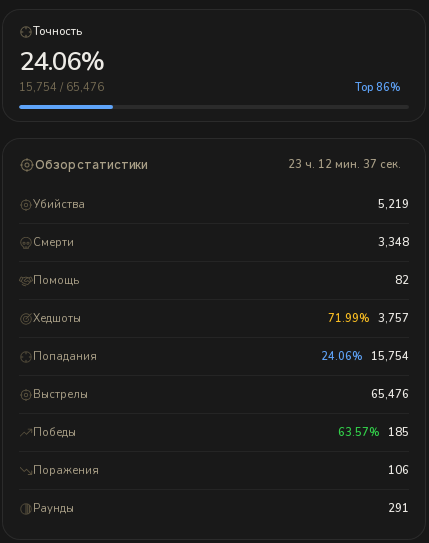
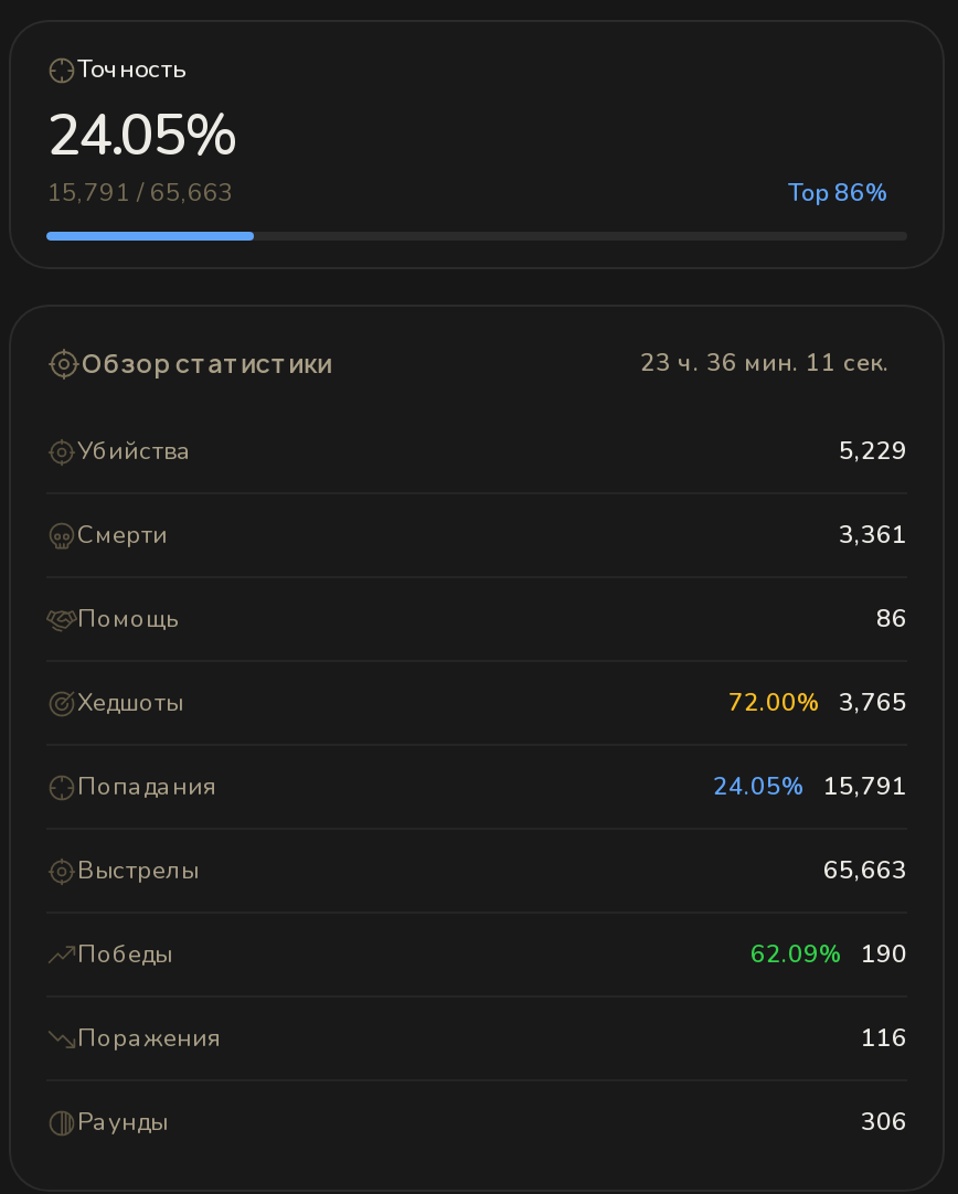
- 24.06%
+ 24.05%

- 15,754 / 65,476
+ 15,791 / 65,663

- 23 ч. 12 мин. 37 сек.
+ 23 ч. 36 мин. 11 сек.

- 5,219
+ 5,229

- 3,348
+ 3,361

- 82
+ 86

- 71.99% 3,757
+ 72.00% 3,765

- 24.06% 15,754
+ 24.05% 15,791

- 65,476
+ 65,663

- 63.57% 185
+ 62.09% 190

- 106
+ 116

- 291
+ 306
